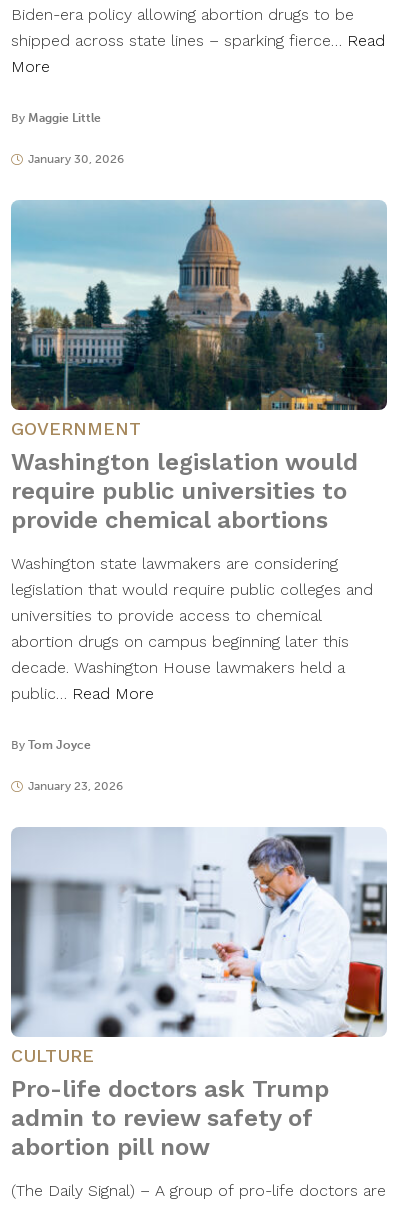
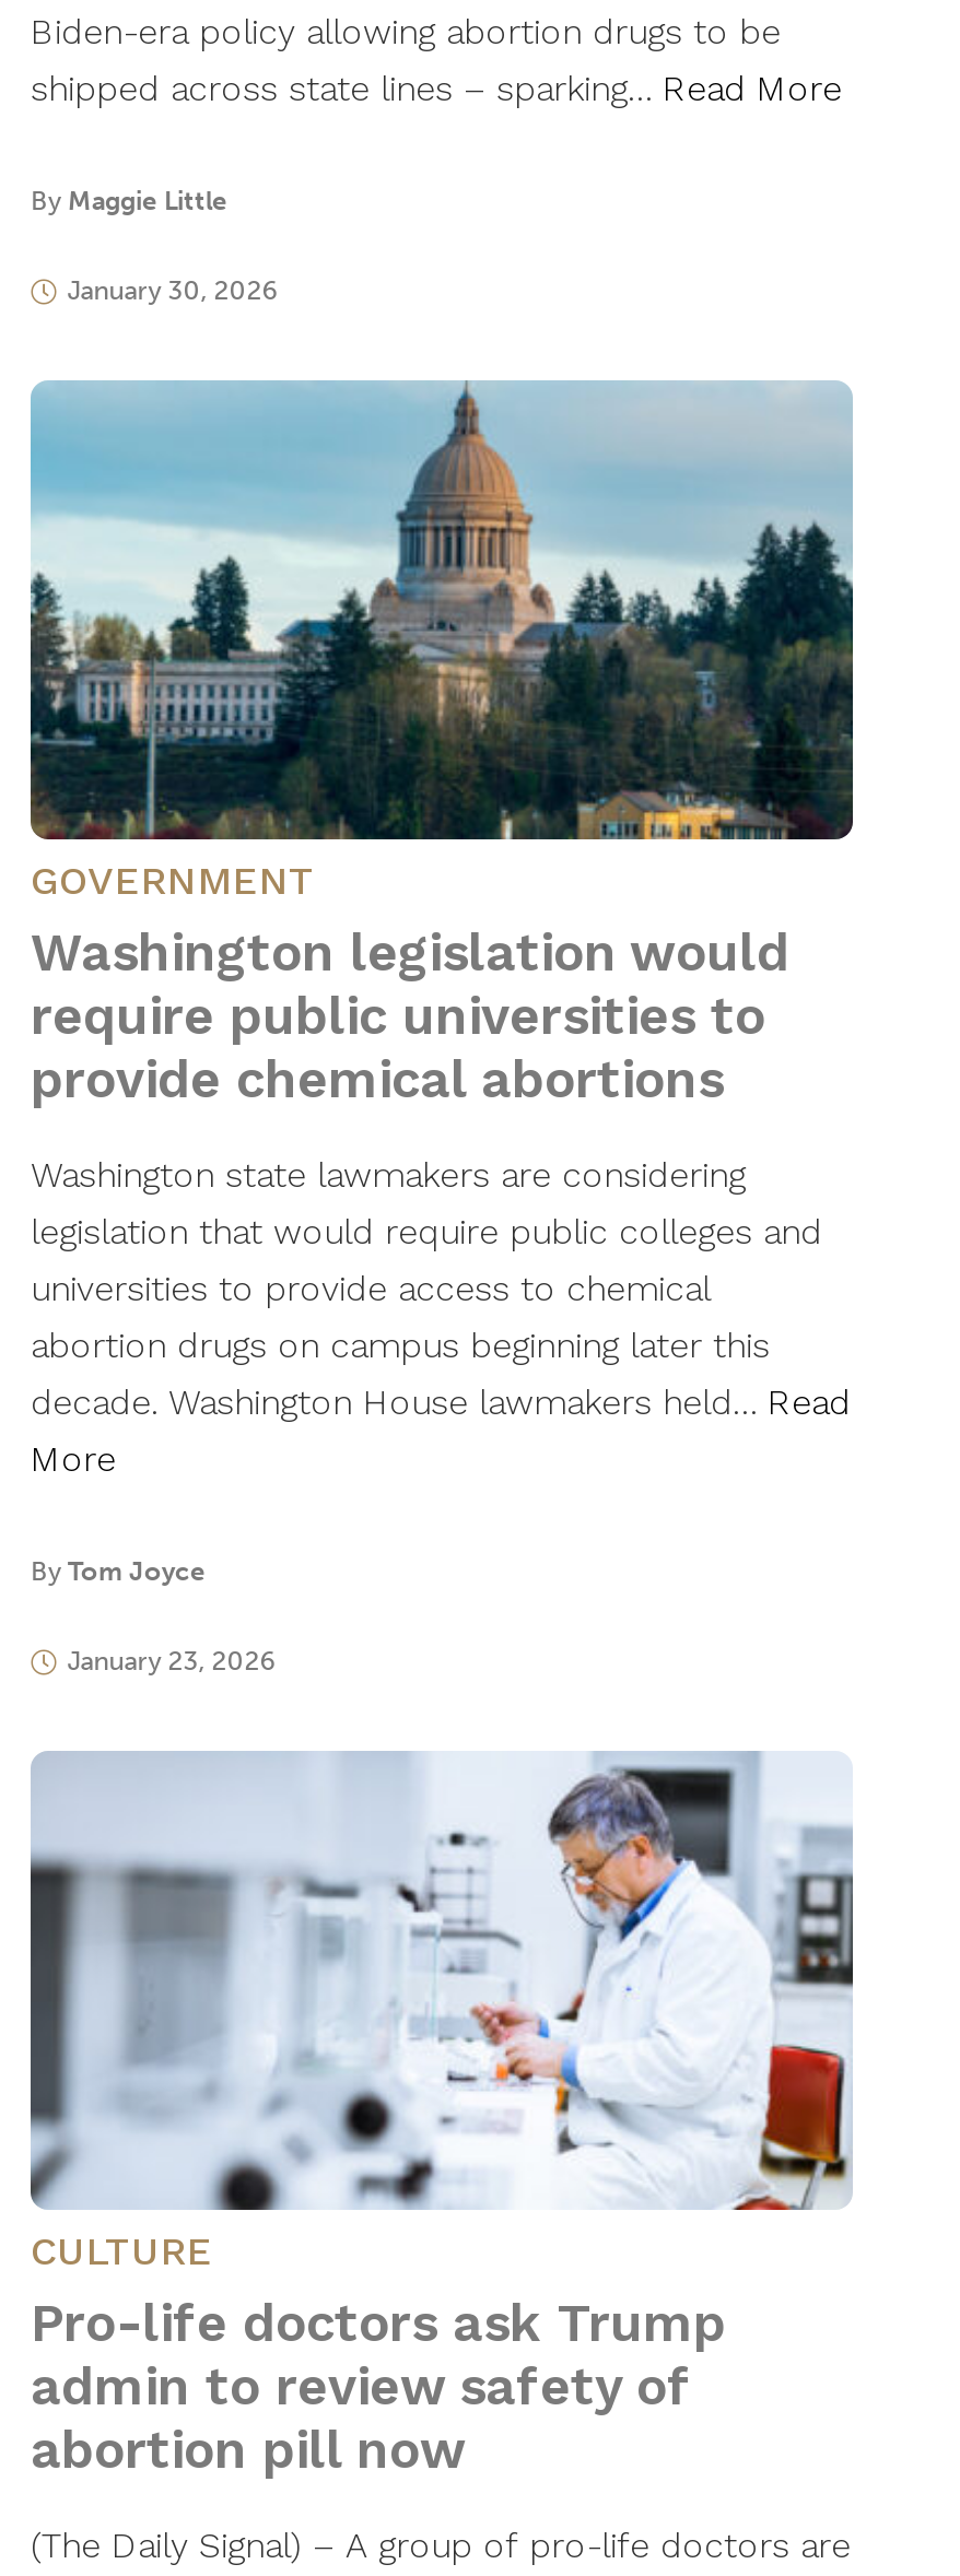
- shipped across state lines – sparking fierce… Read
- More
+ shipped across state lines – sparking… Read More

- decade. Washington House lawmakers held a
- public… Read More
+ decade. Washington House lawmakers held… Read
+ More
